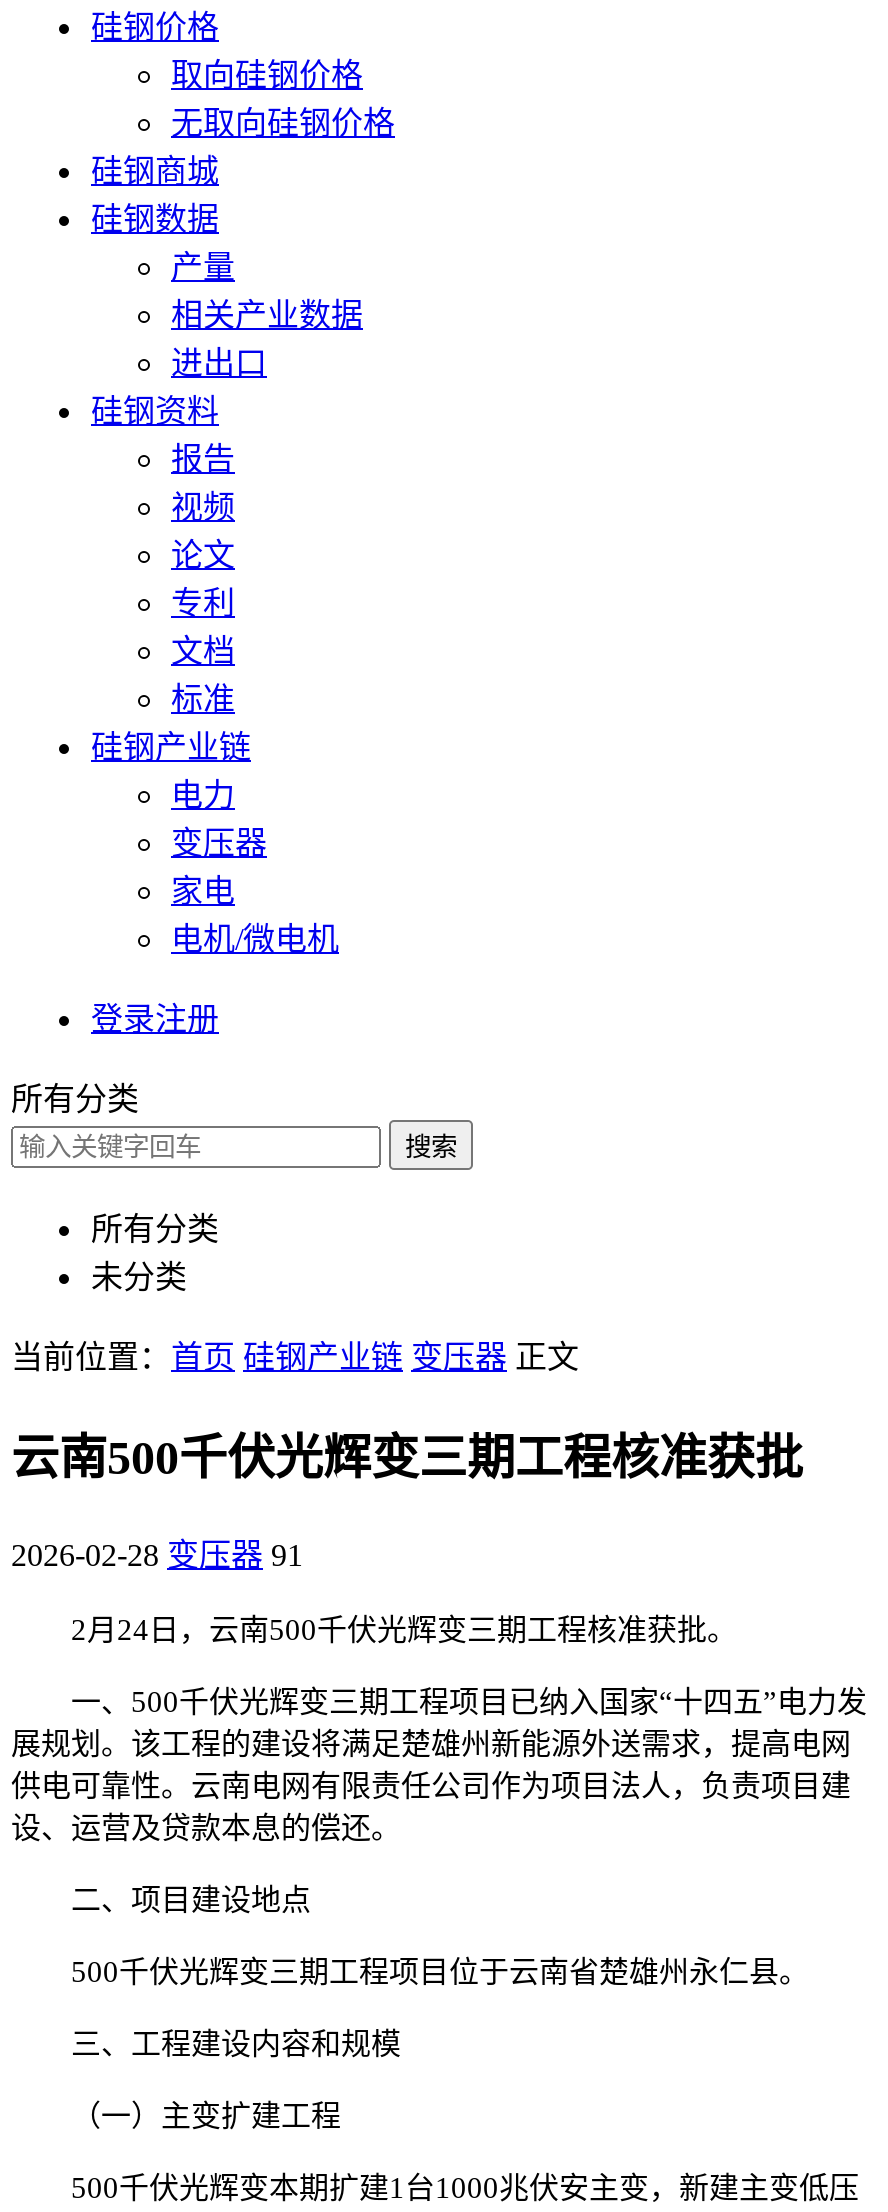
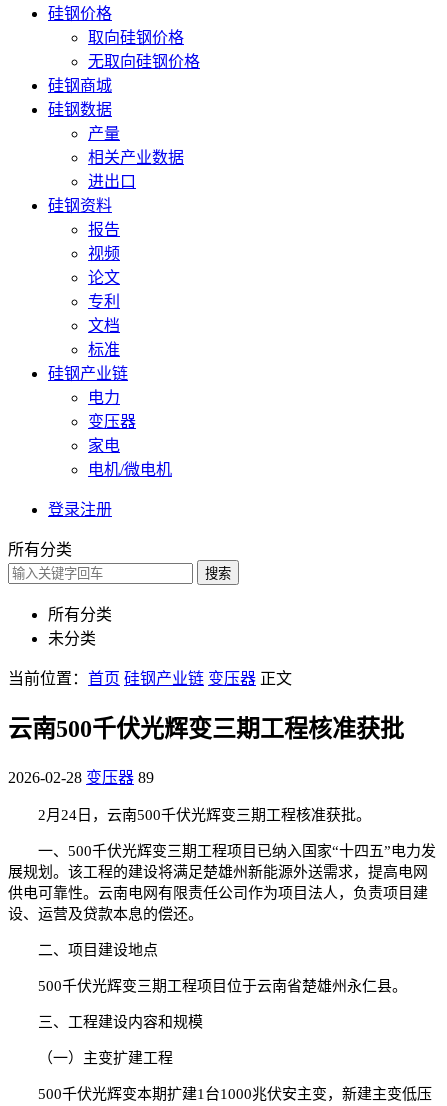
- 2026-02-28 变压器 91
+ 2026-02-28 变压器 89
